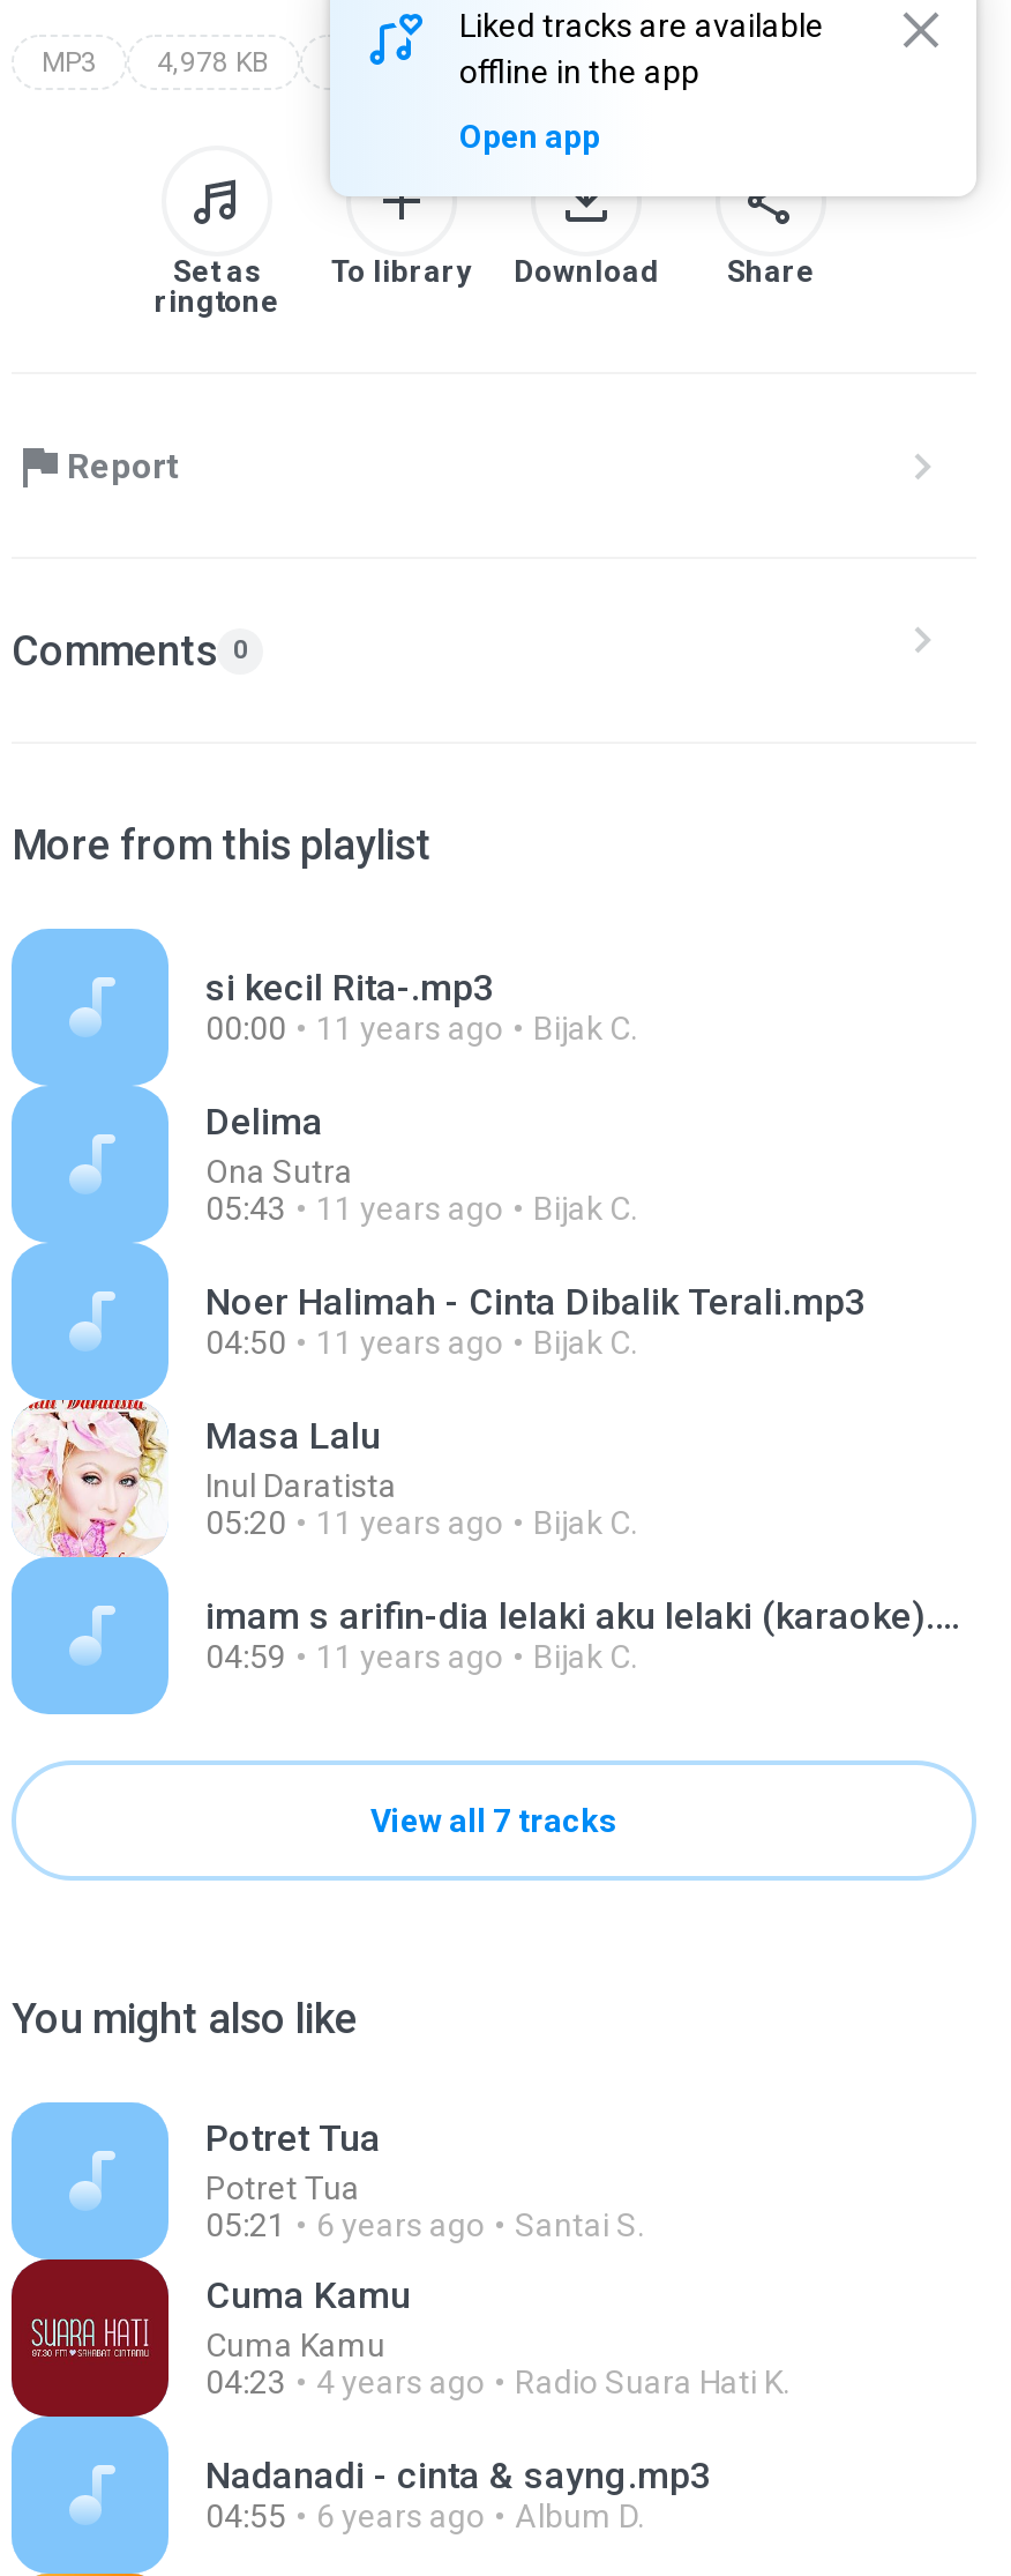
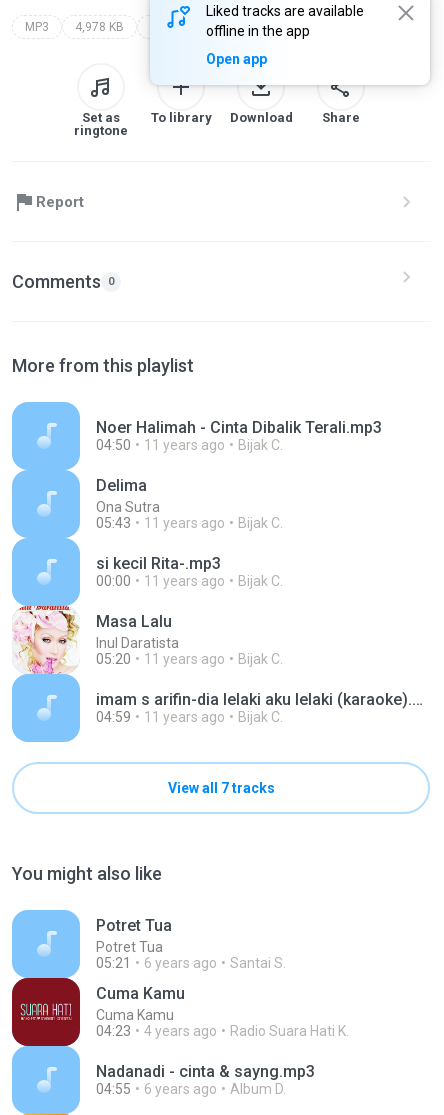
moved down: si kecil Rita-.mp3 | 00:00

moved up: Noer Halimah - Cinta Dibalik Terali.mp3 | 04:50
